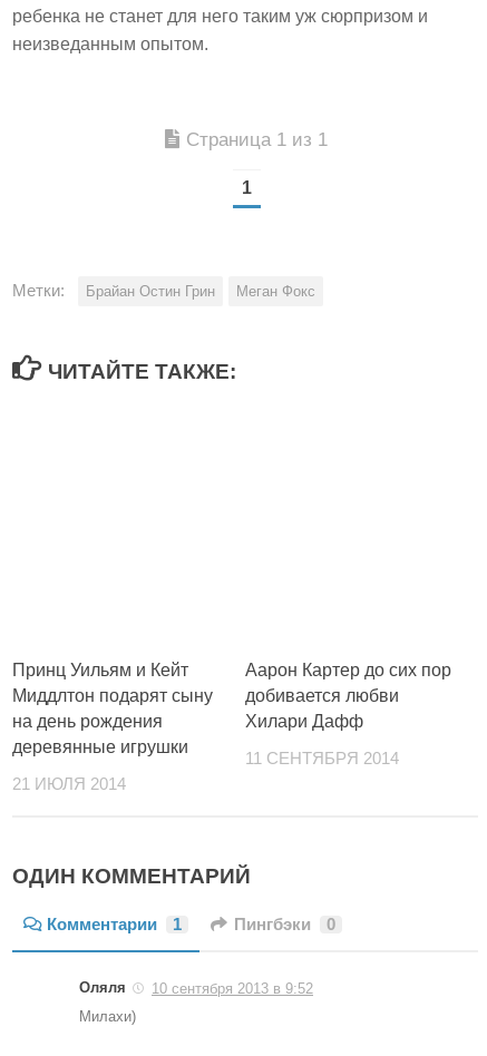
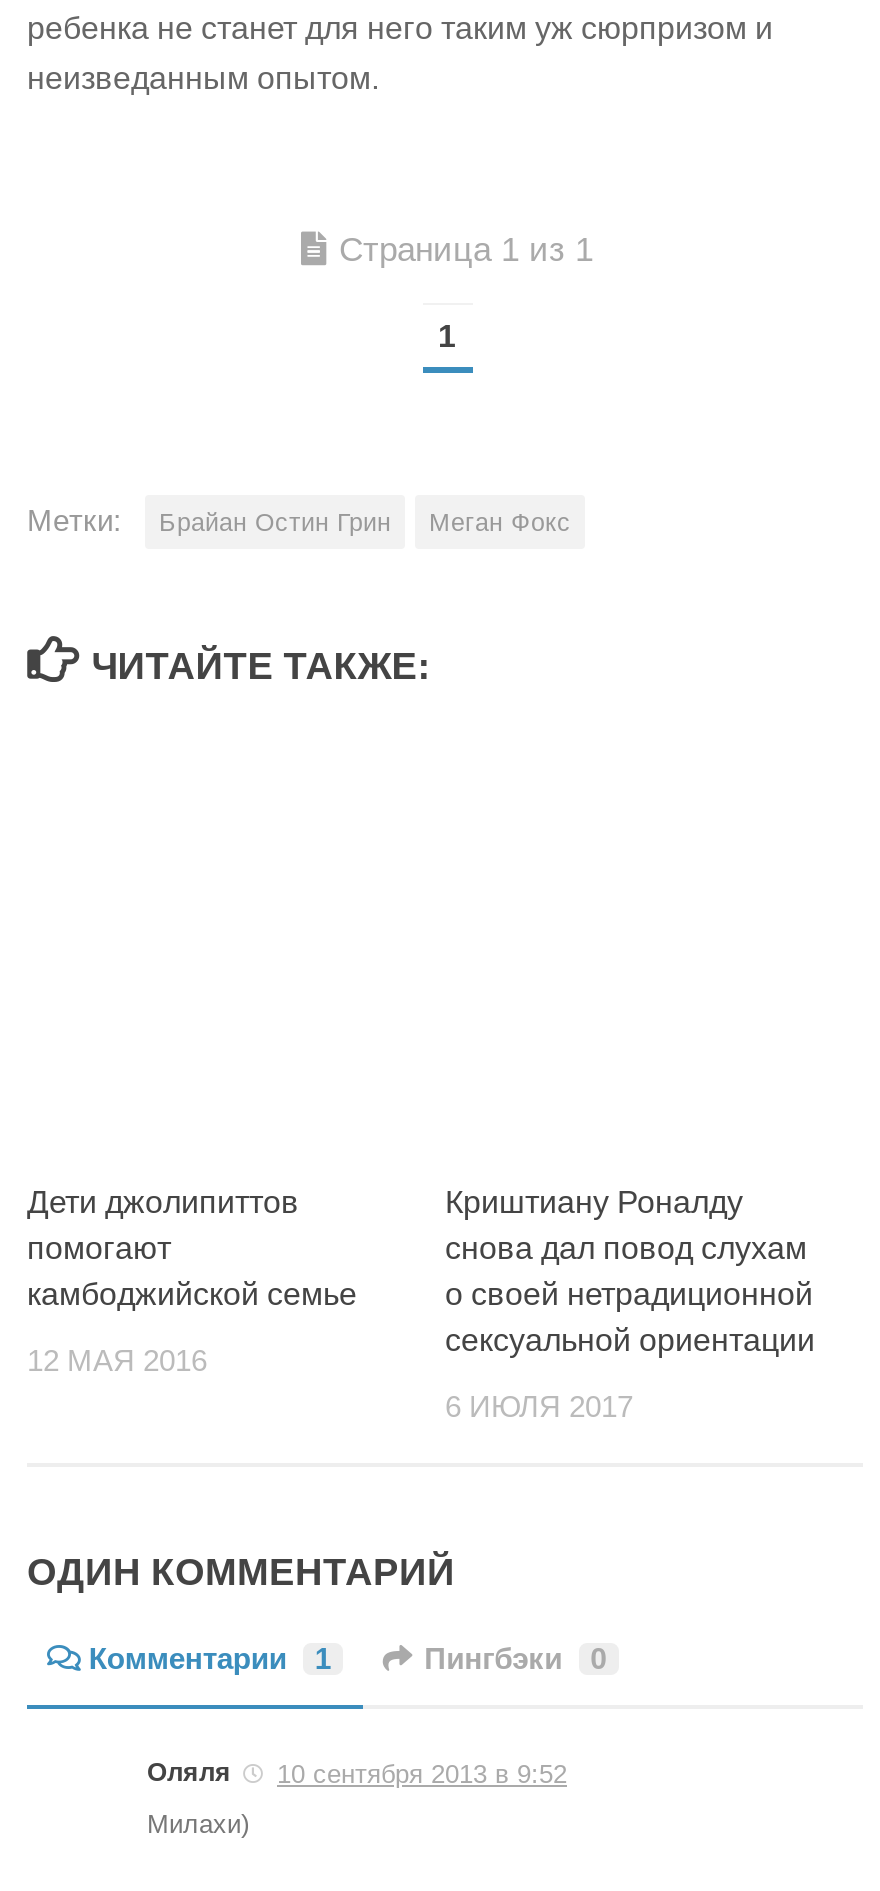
- Принц Уильям и Кейт
- Миддлтон подарят сыну
- на день рождения
- деревянные игрушки
+ Дети джолипиттов
+ помогают
+ камбоджийской семье

- Аарон Картер до сих пор
- добивается любви
- Хилари Дафф
+ Криштиану Роналду
+ снова дал повод слухам
+ о своей нетрадиционной
+ сексуальной ориентации

- 11 СЕНТЯБРЯ 2014
+ 6 ИЮЛЯ 2017

- 21 ИЮЛЯ 2014
+ 12 МАЯ 2016
